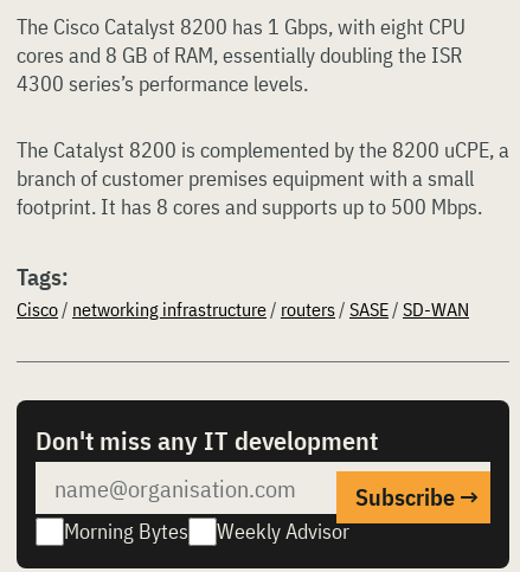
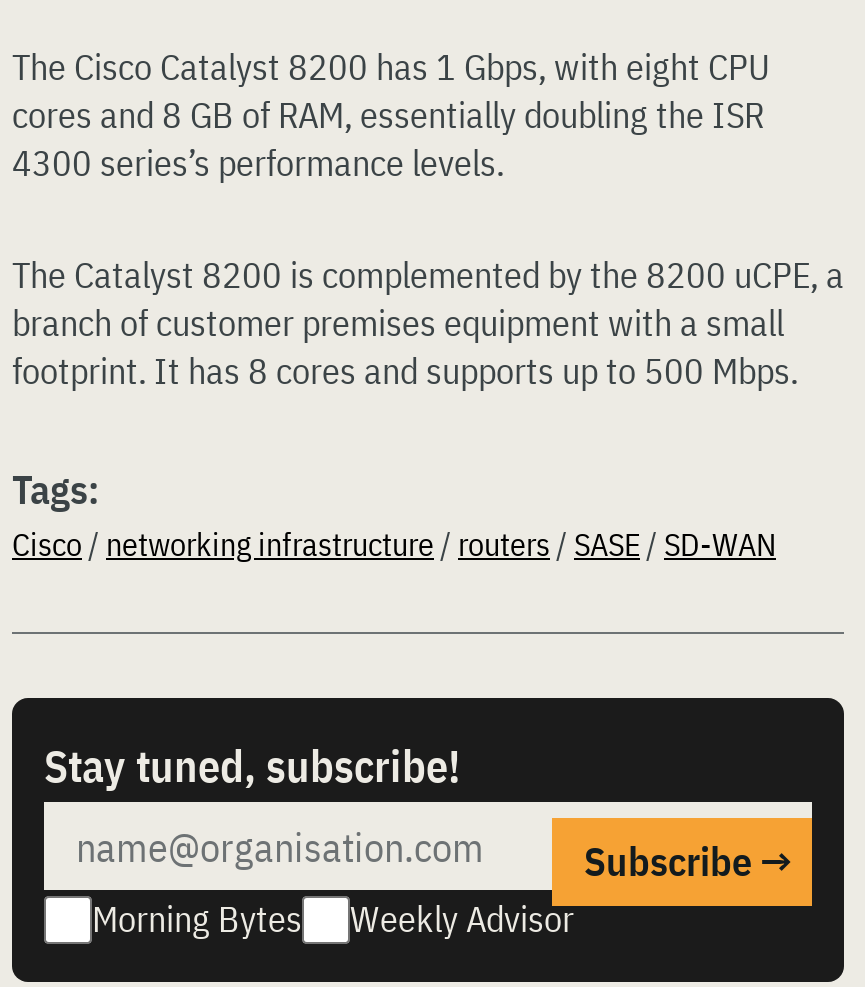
- Don't miss any IT development
+ Stay tuned, subscribe!
